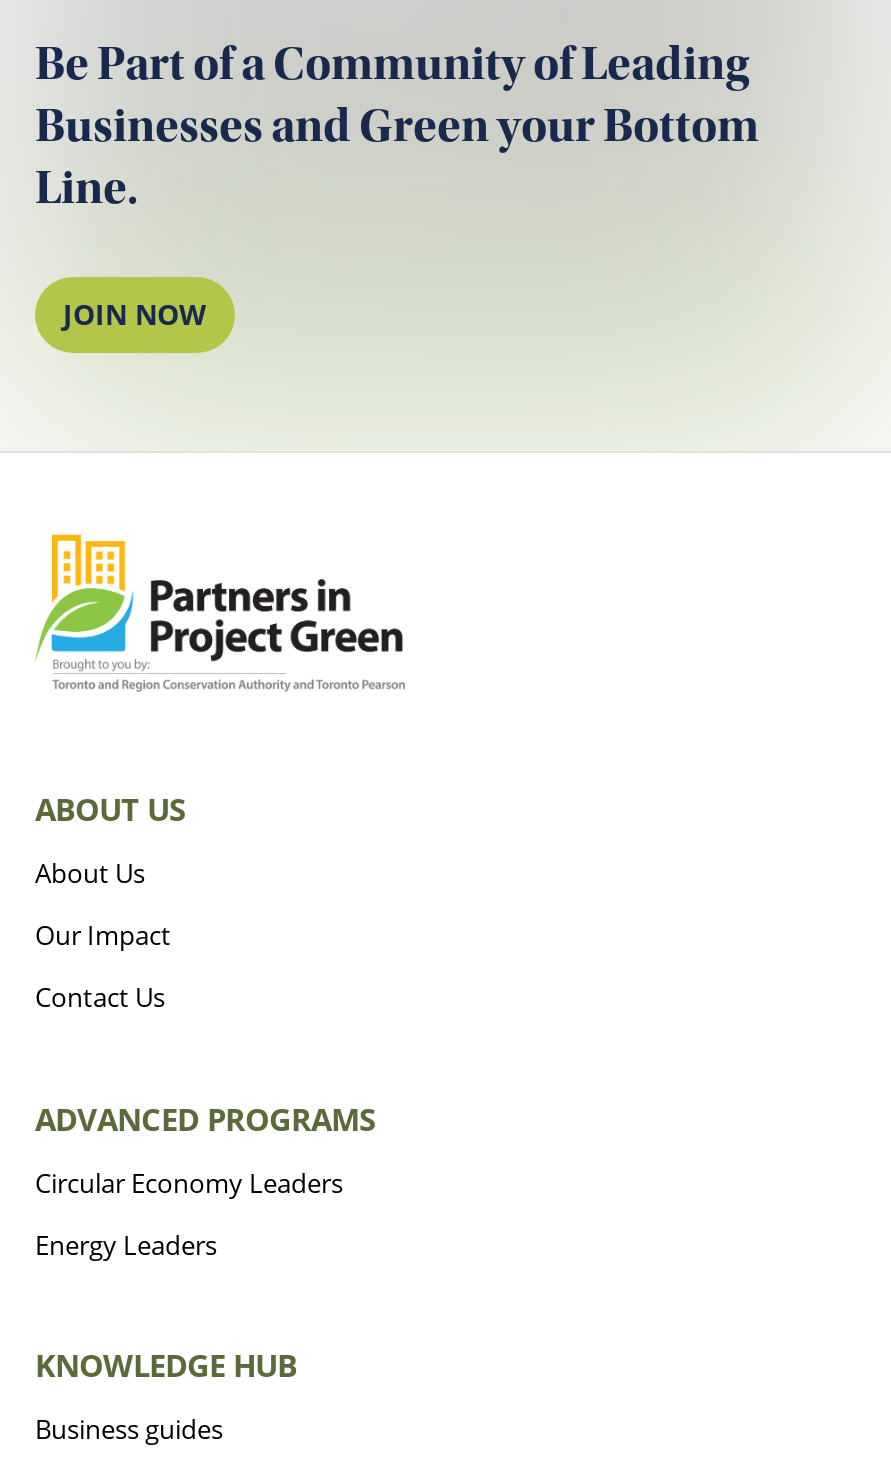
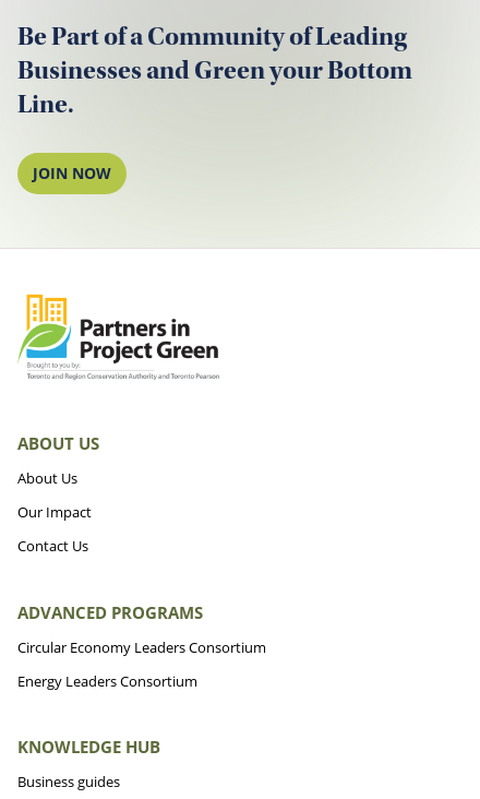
- Circular Economy Leaders
+ Circular Economy Leaders Consortium

- Energy Leaders
+ Energy Leaders Consortium
